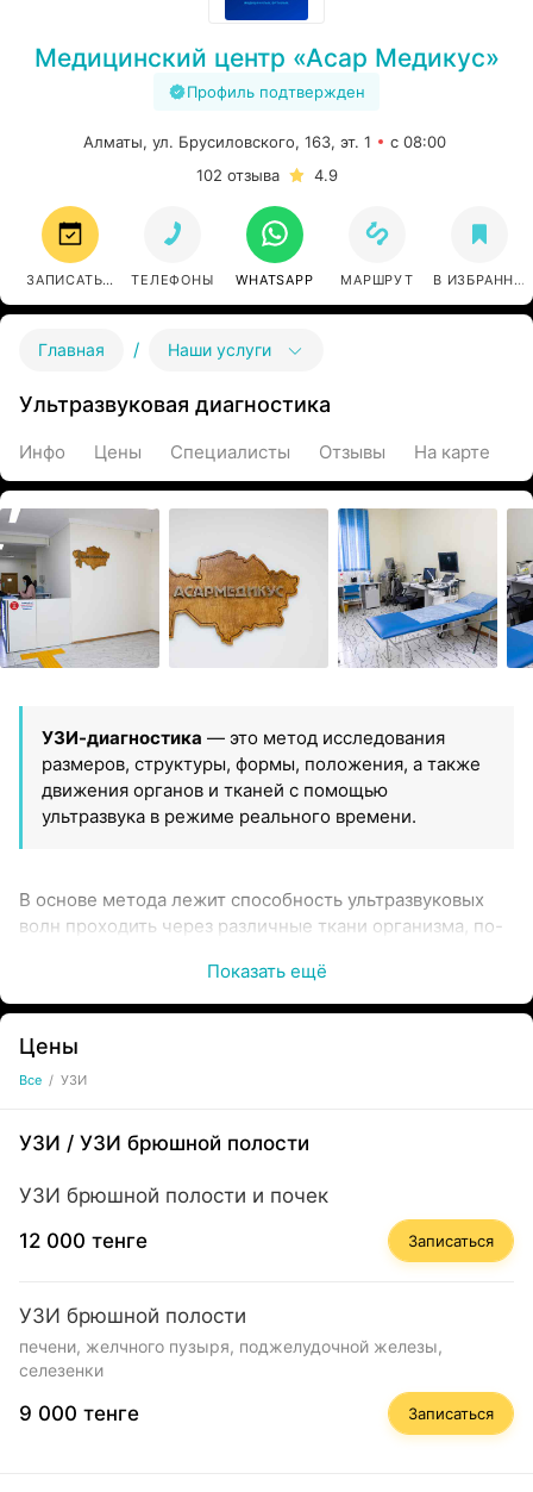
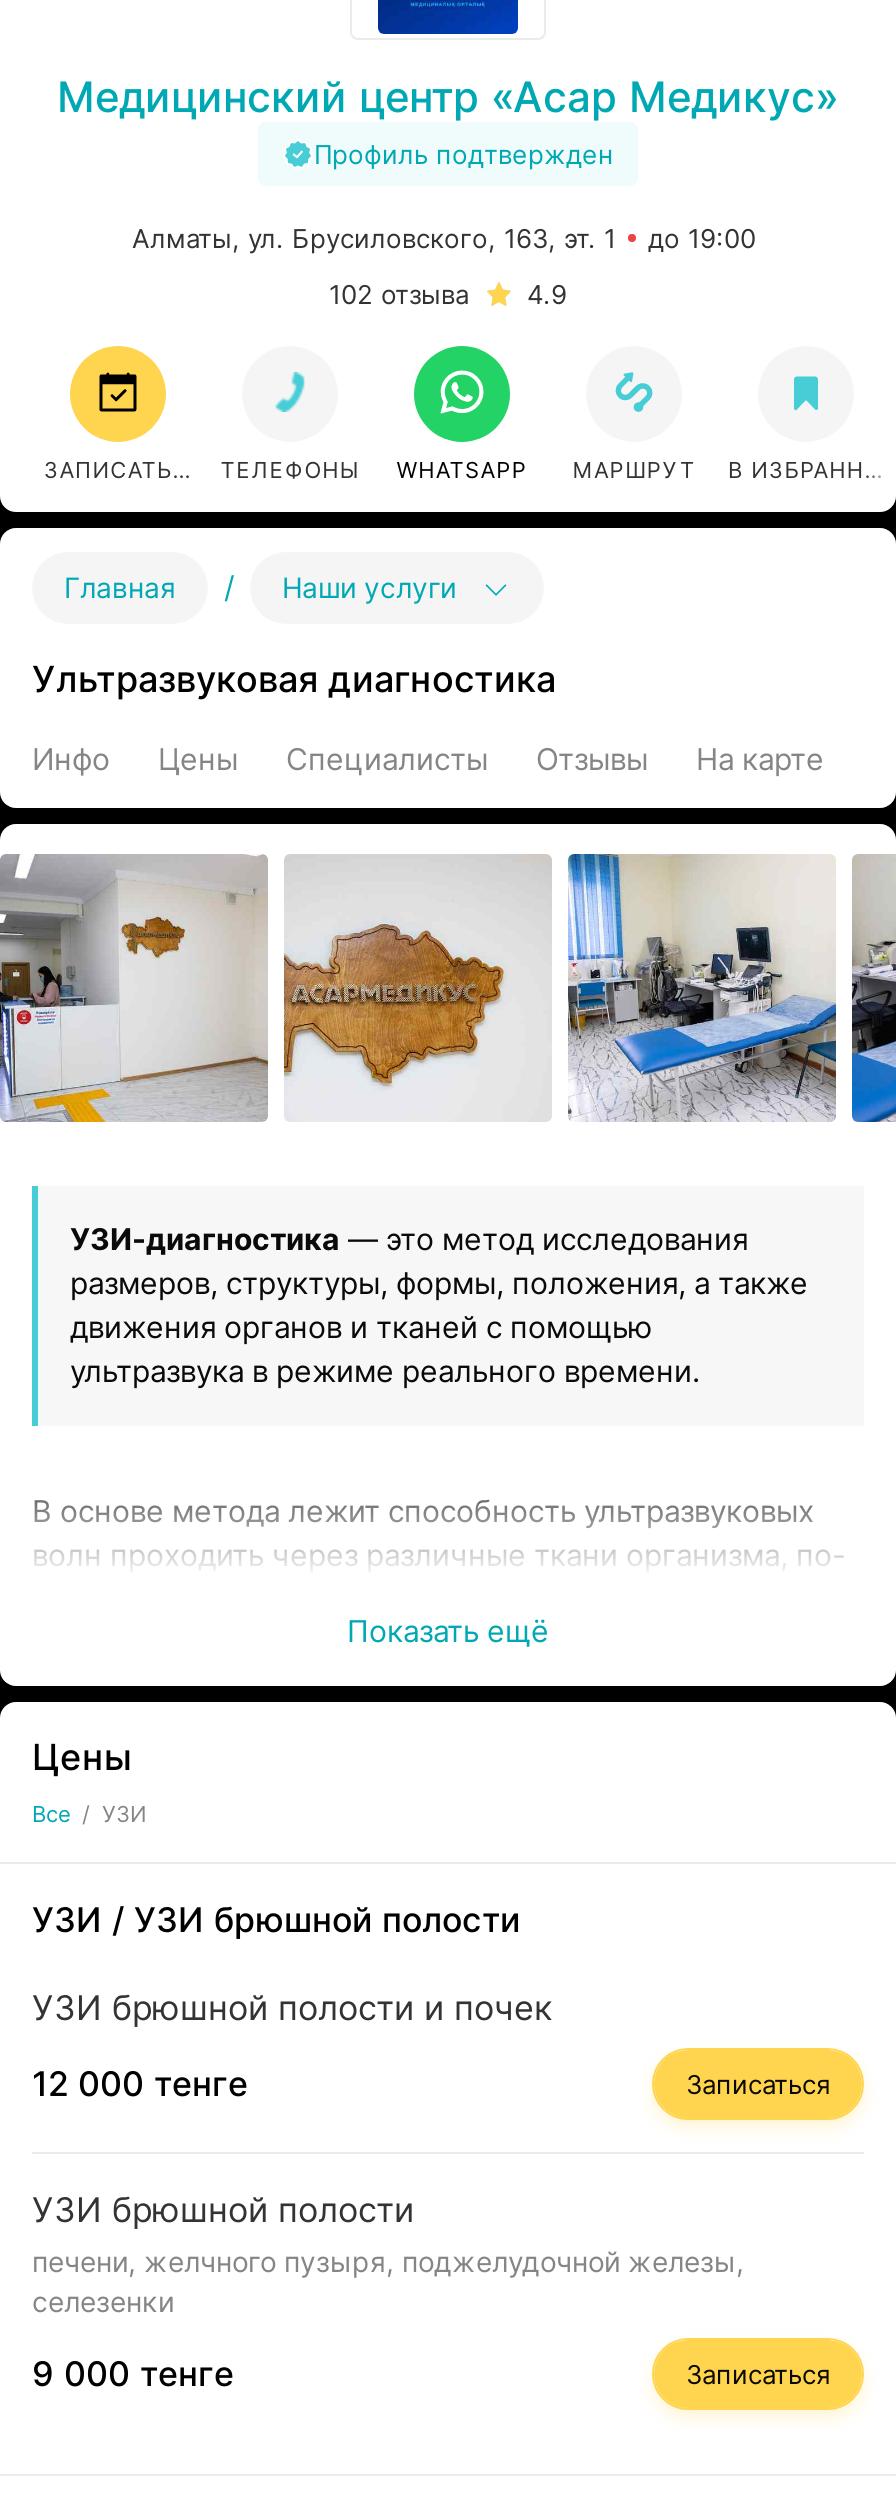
- Алматы, ул. Брусиловского, 163, эт. 1 с 08:00
+ Алматы, ул. Брусиловского, 163, эт. 1 до 19:00
